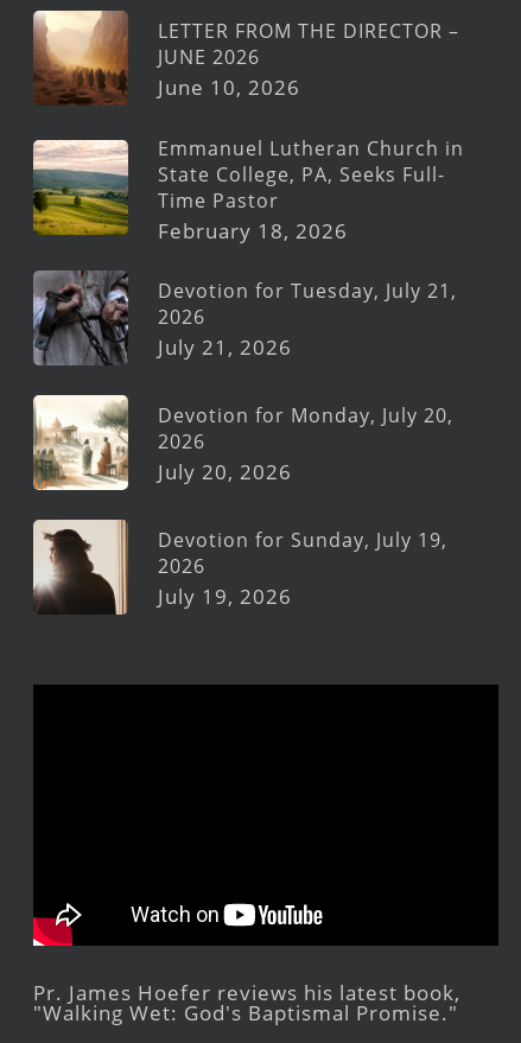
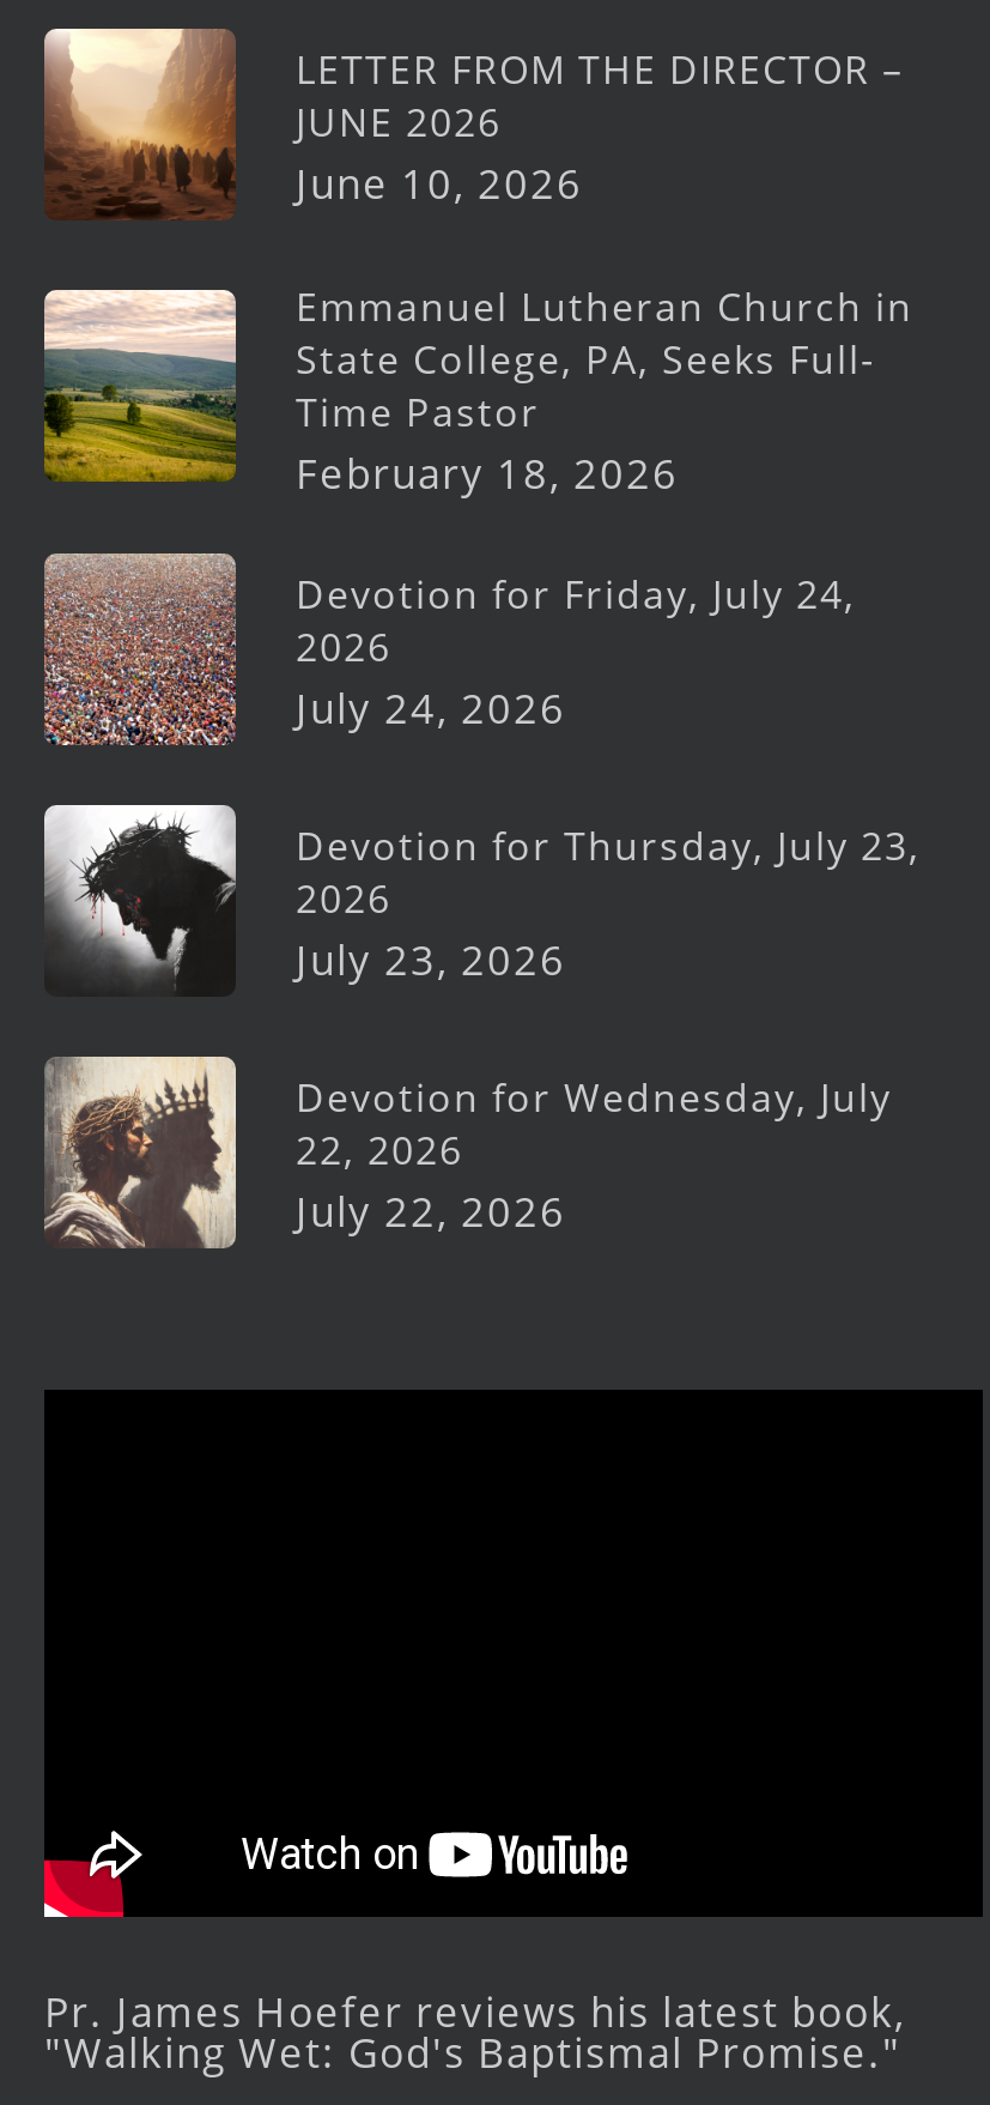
- [image]
- Devotion for Tuesday, July 21,
+ [image]
+ Devotion for Friday, July 24,

- July 21, 2026
+ July 24, 2026

- [image]
- Devotion for Monday, July 20,
+ [image]
+ Devotion for Thursday, July 23,

- July 20, 2026
+ July 23, 2026

- [image]
- Devotion for Sunday, July 19,
- 2026
- July 19, 2026
+ [image]
+ Devotion for Wednesday, July
+ 22, 2026
+ July 22, 2026
